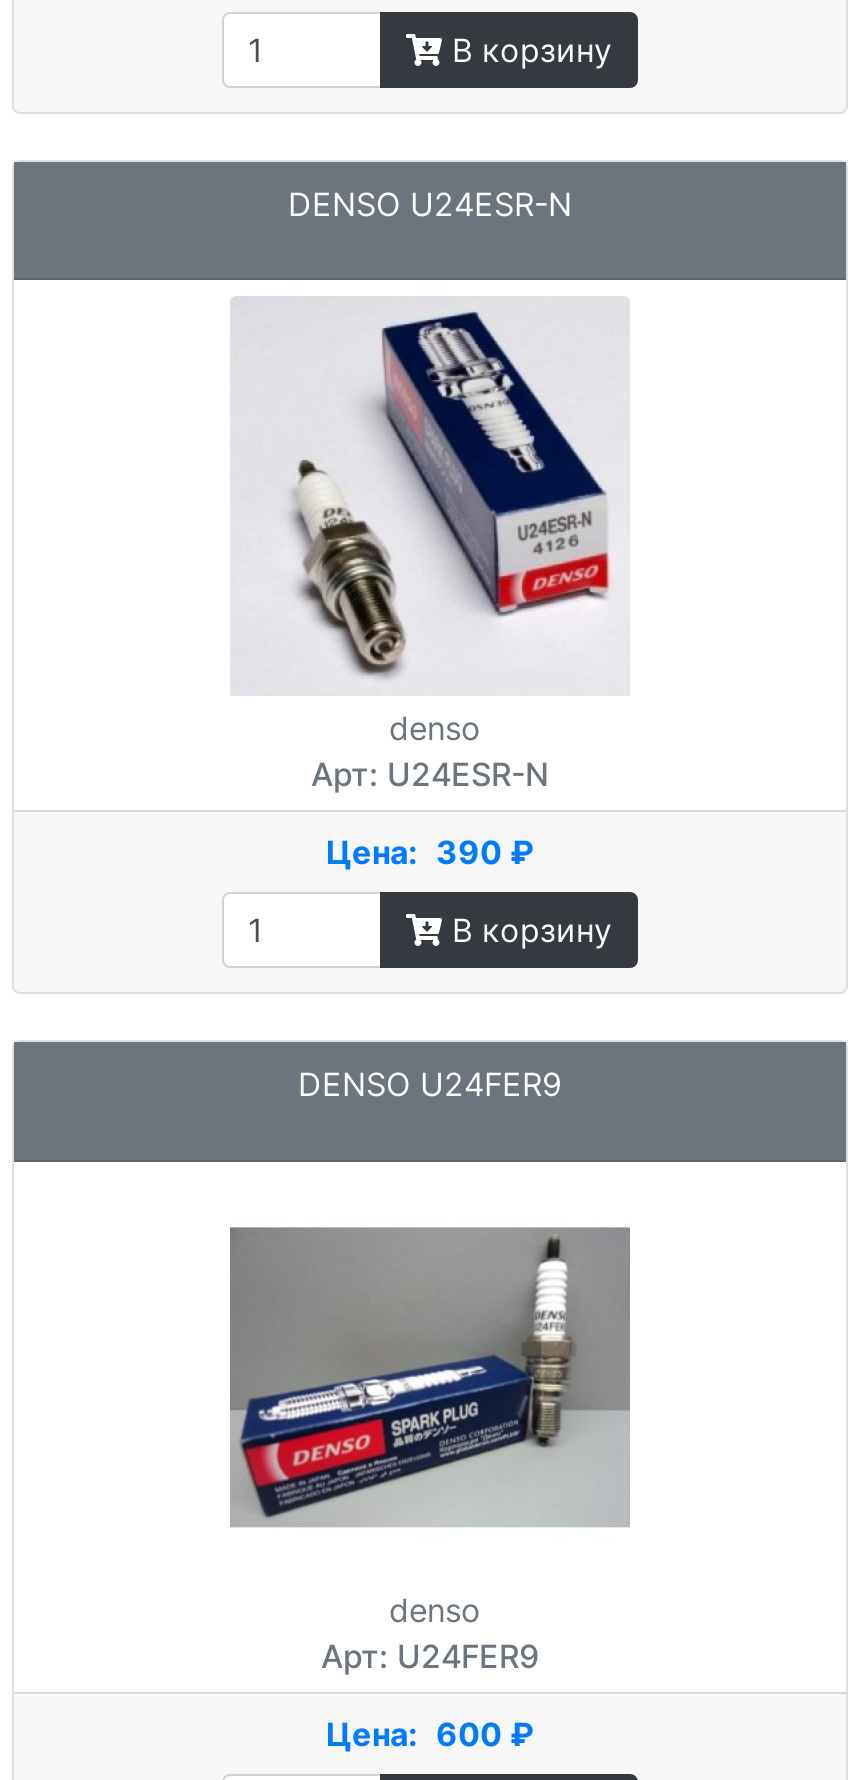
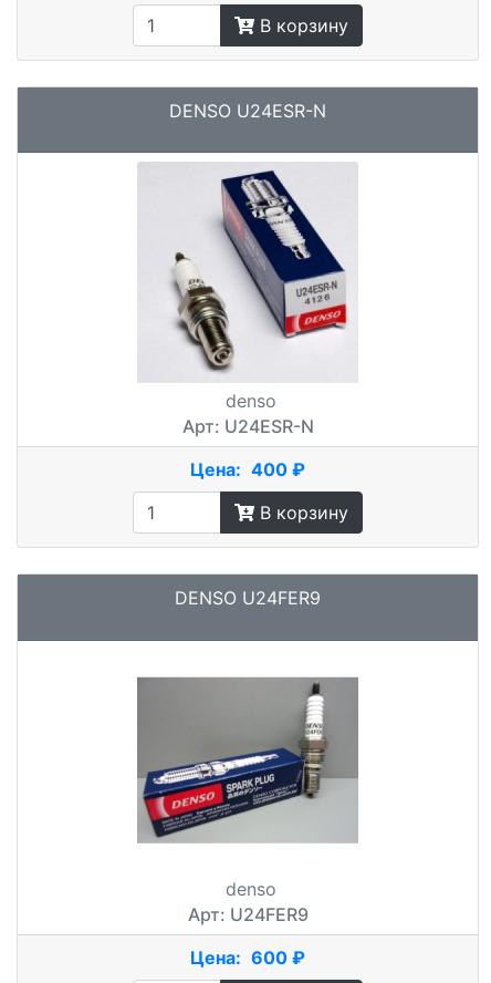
- Цена: 390 ₽
+ Цена: 400 ₽
